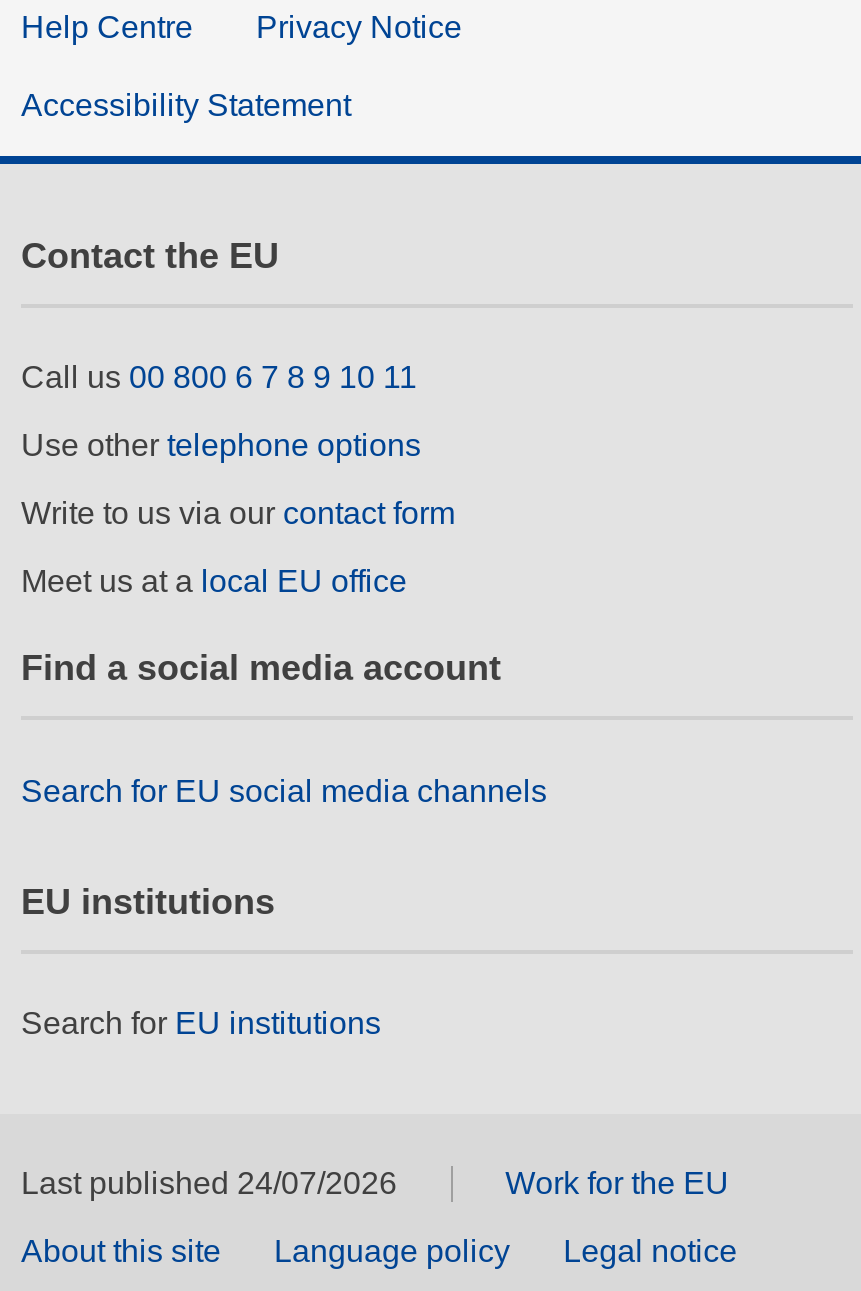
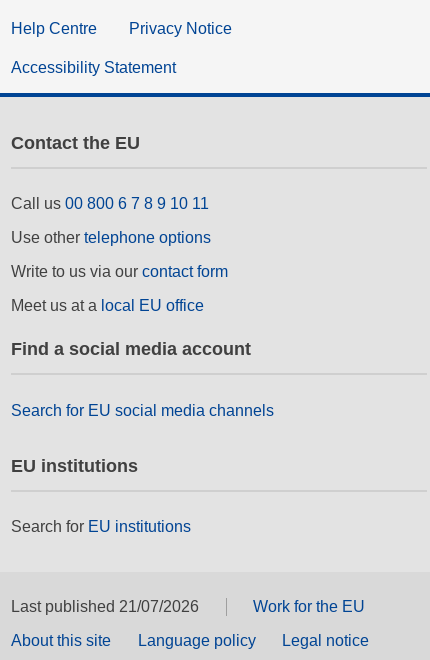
- Last published 24/07/2026
+ Last published 21/07/2026
